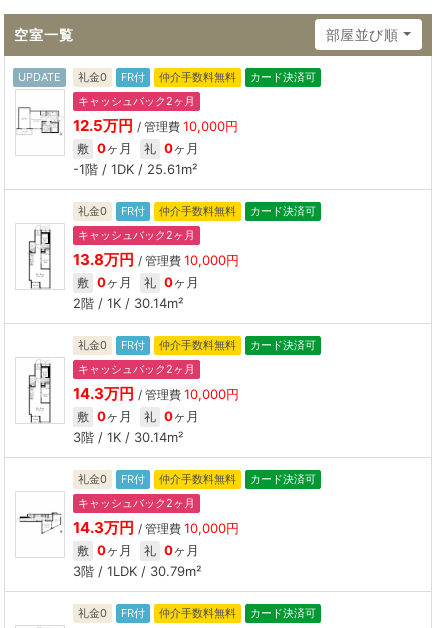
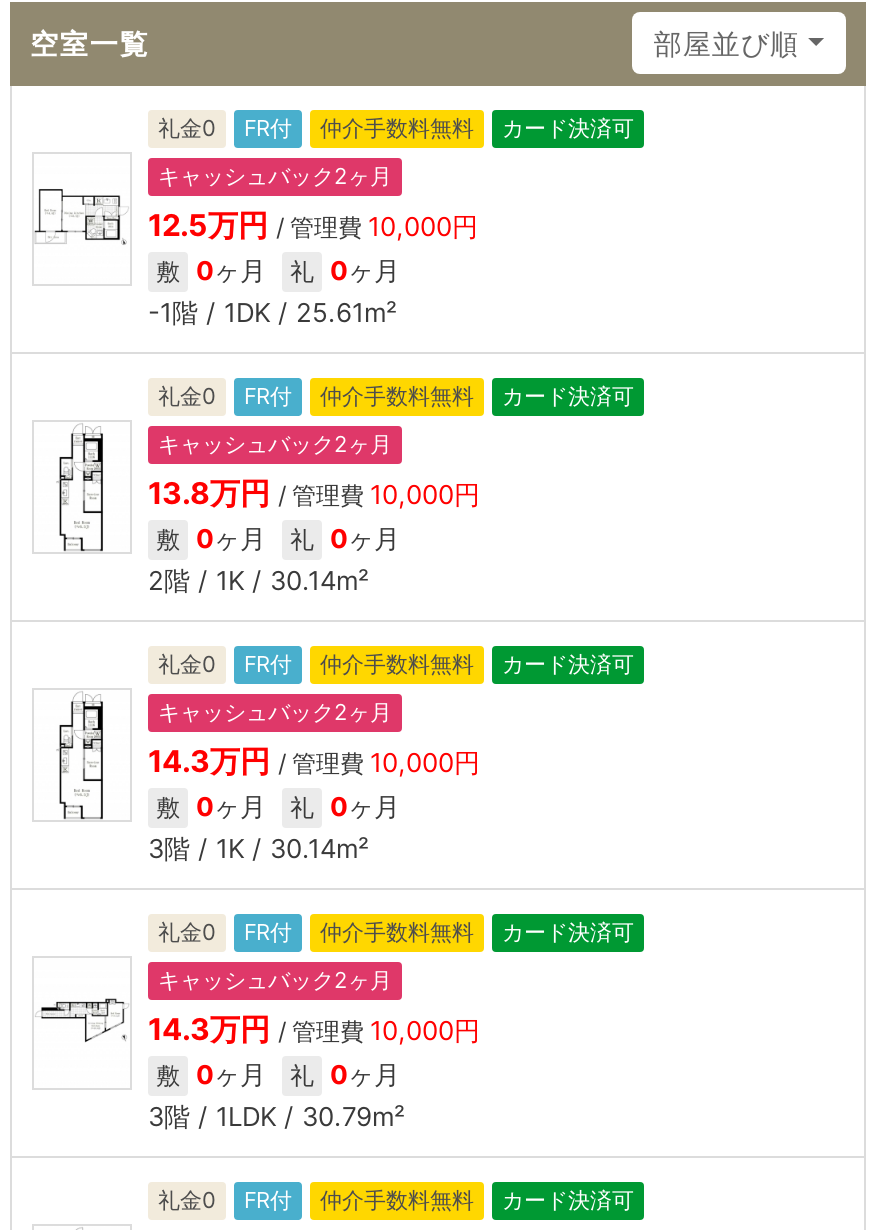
- UPDATE
